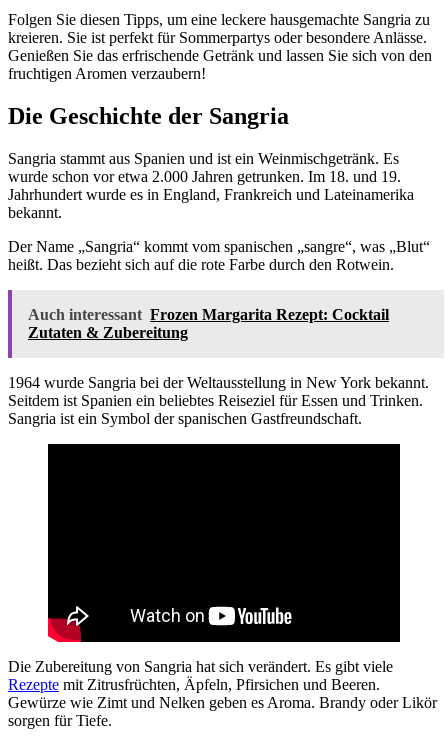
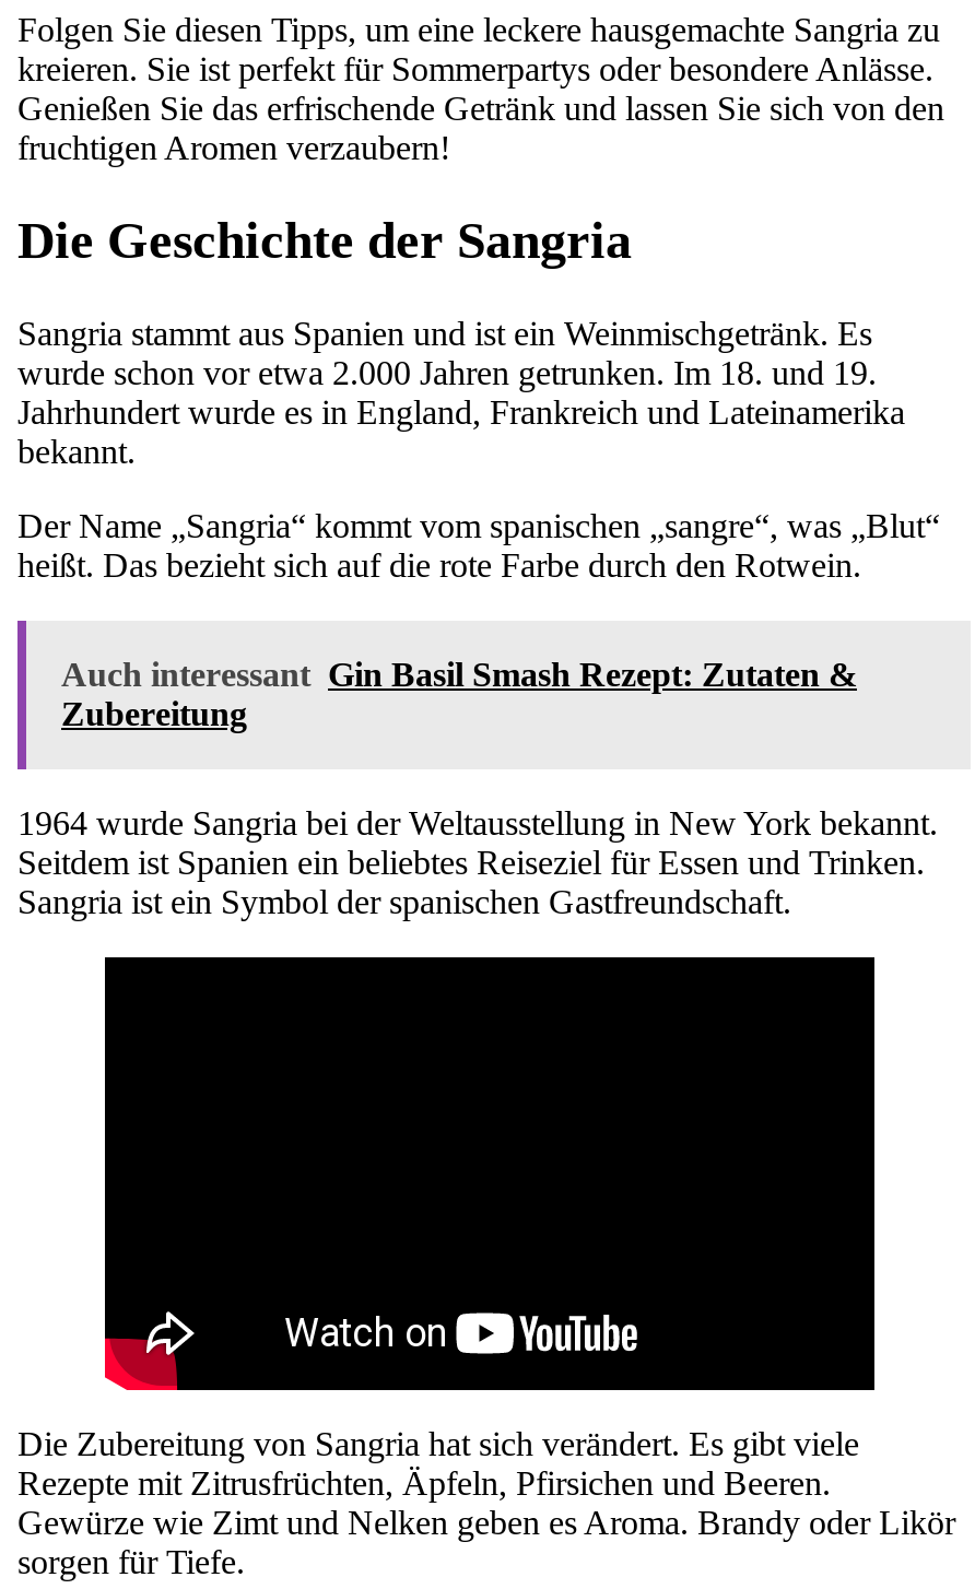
- Auch interessant Frozen Margarita Rezept: Cocktail
- Zutaten & Zubereitung
+ Auch interessant Gin Basil Smash Rezept: Zutaten &
+ Zubereitung
